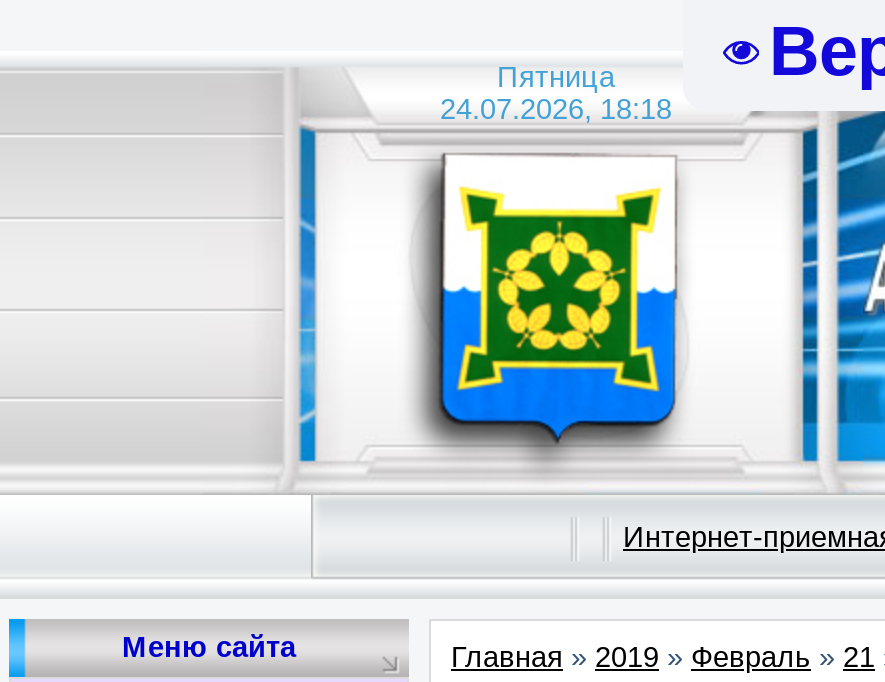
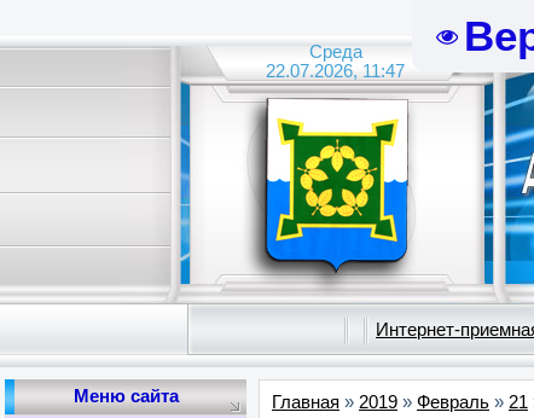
- Пятница
- 24.07.2026, 18:18
+ Среда
+ 22.07.2026, 11:47
